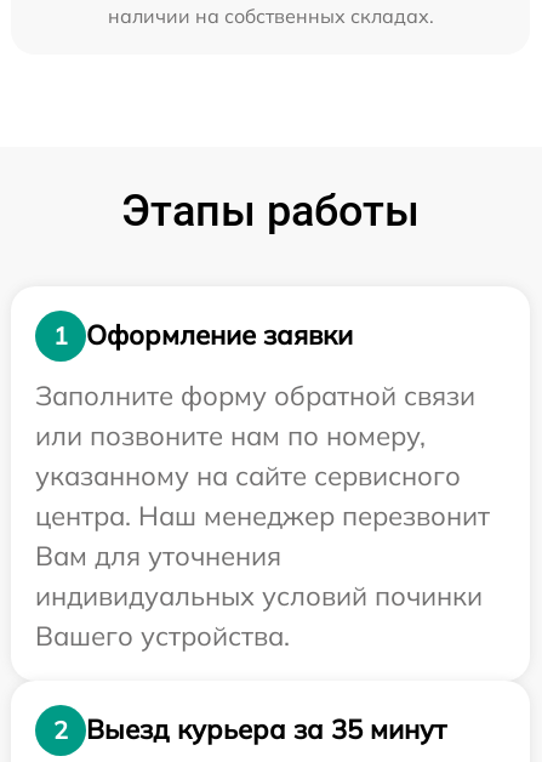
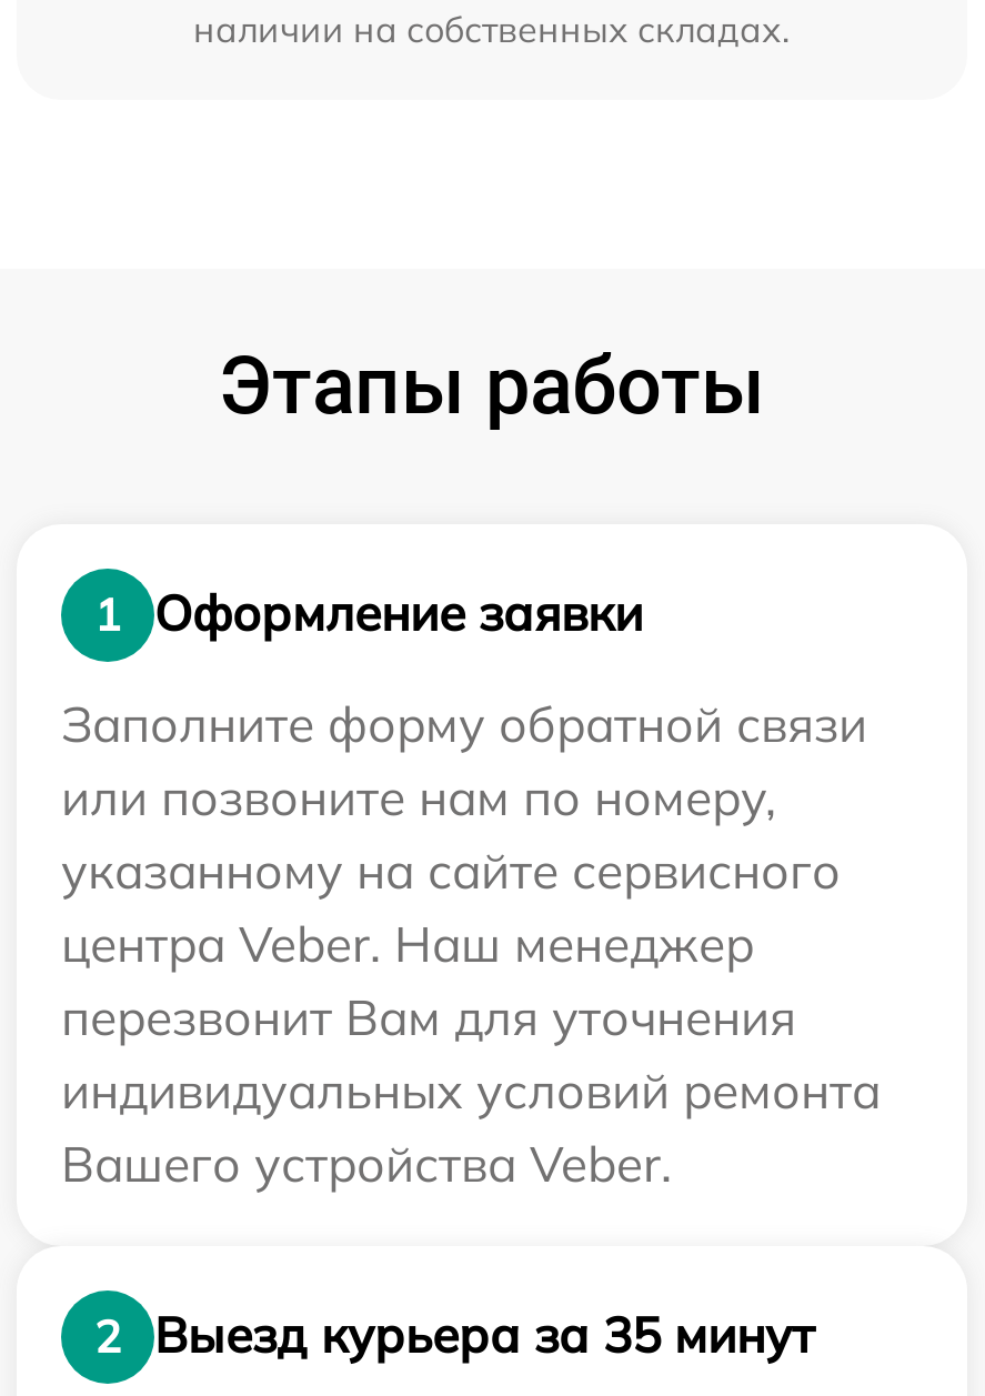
- центра. Наш менеджер перезвонит
- Вам для уточнения
- индивидуальных условий починки
- Вашего устройства.
+ центра Veber. Наш менеджер
+ перезвонит Вам для уточнения
+ индивидуальных условий ремонта
+ Вашего устройства Veber.
